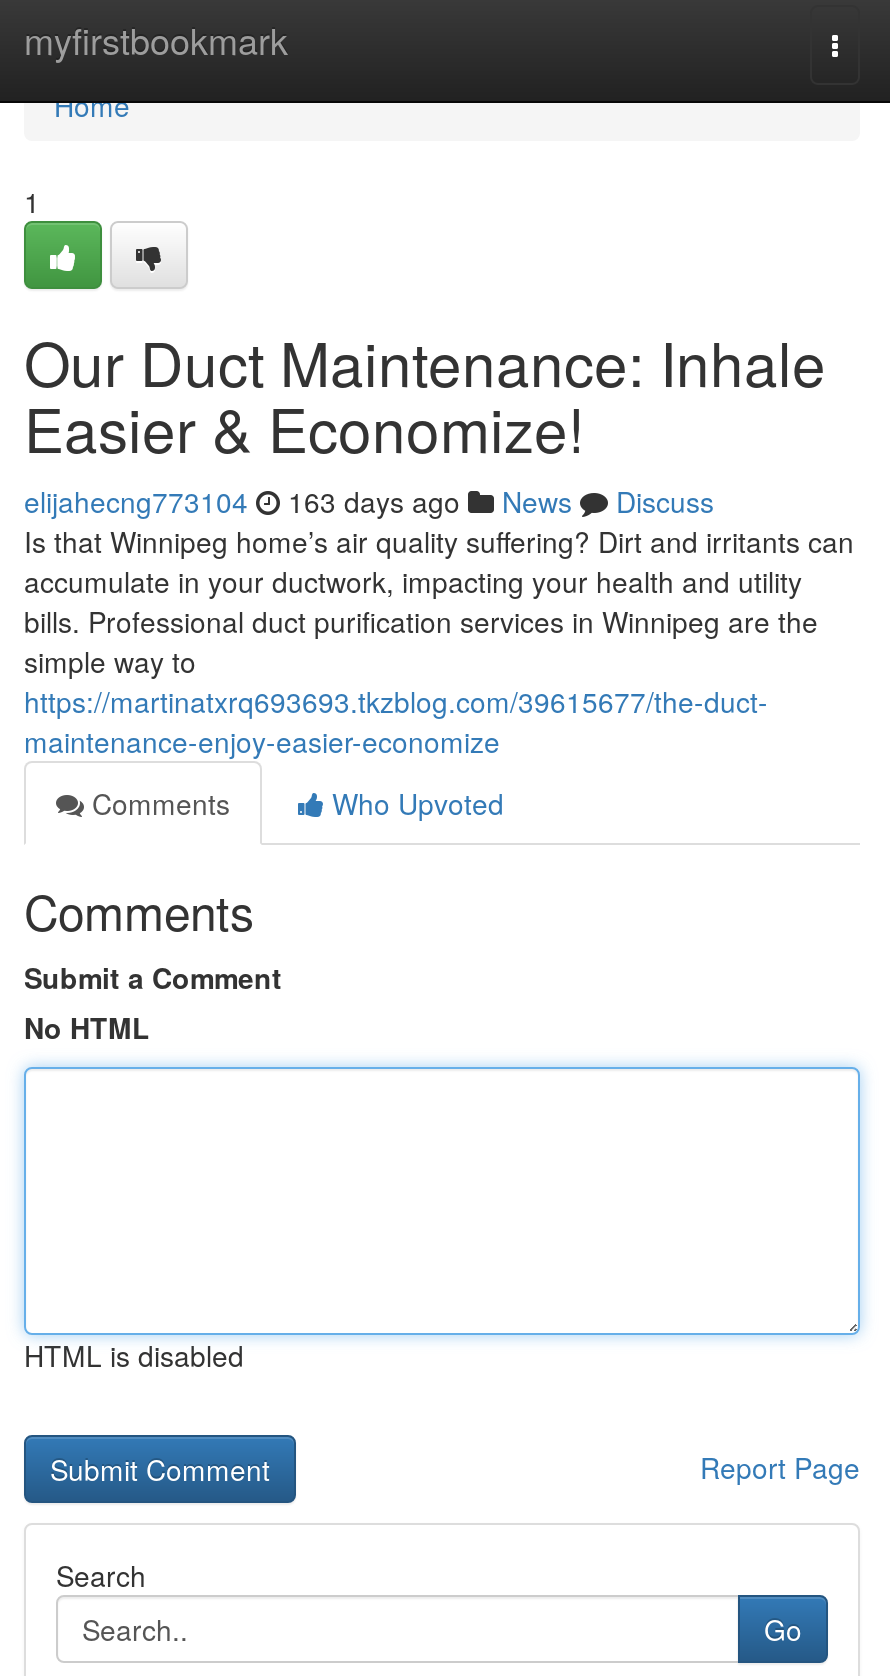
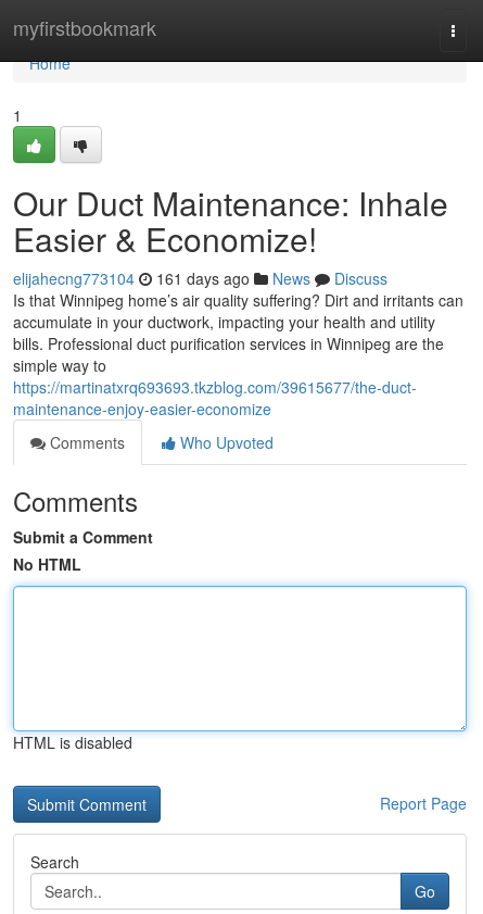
- elijahecng773104 163 days ago News Discuss
+ elijahecng773104 161 days ago News Discuss
